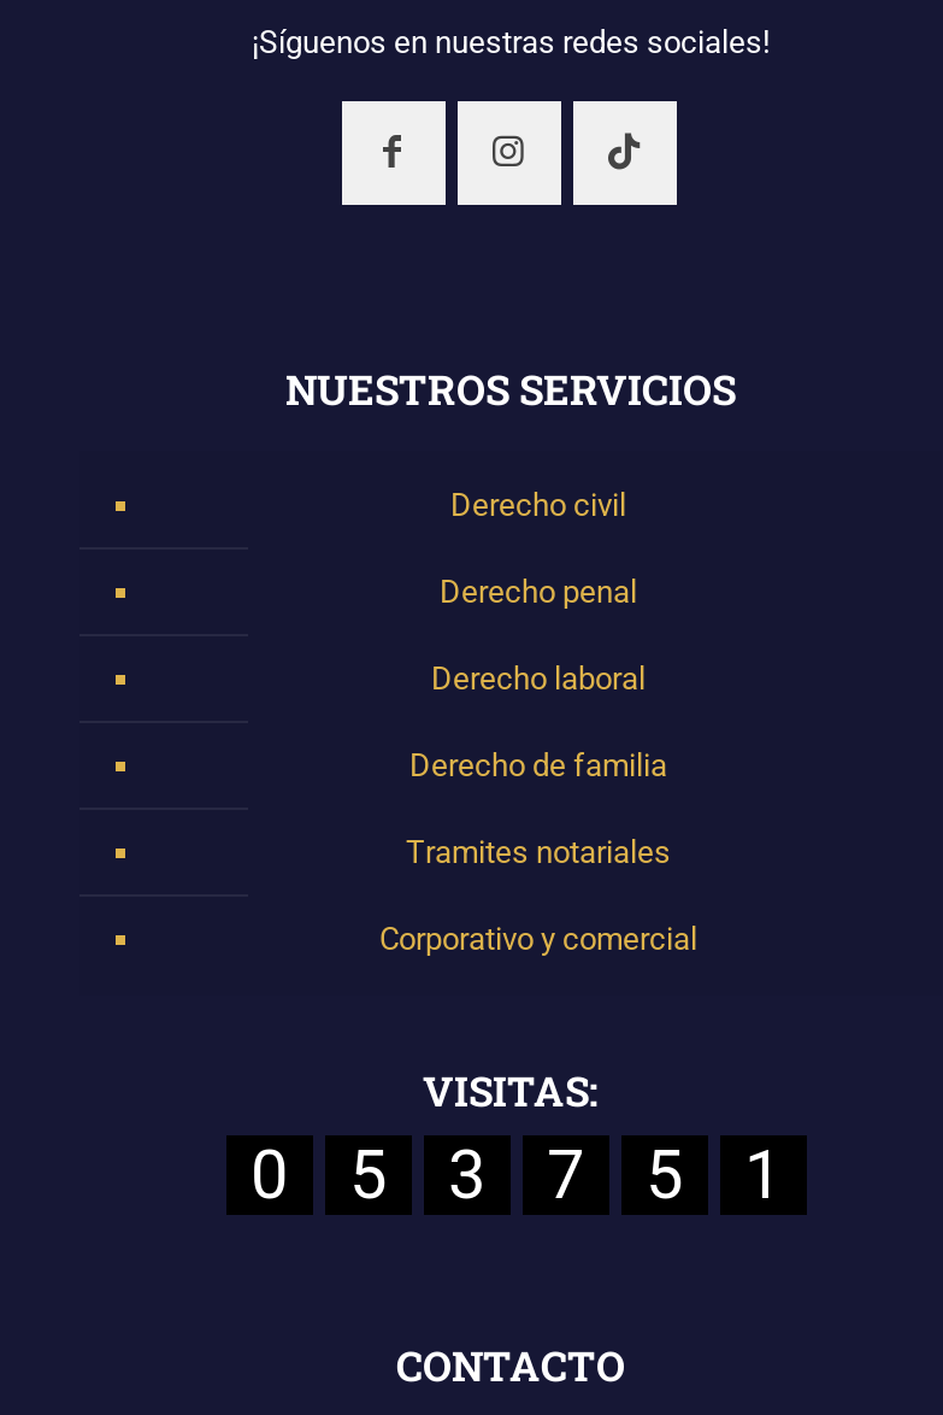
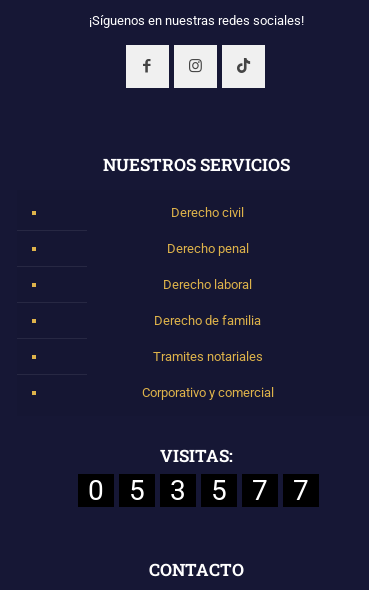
- 7

- 1
+ 7
+ 7
